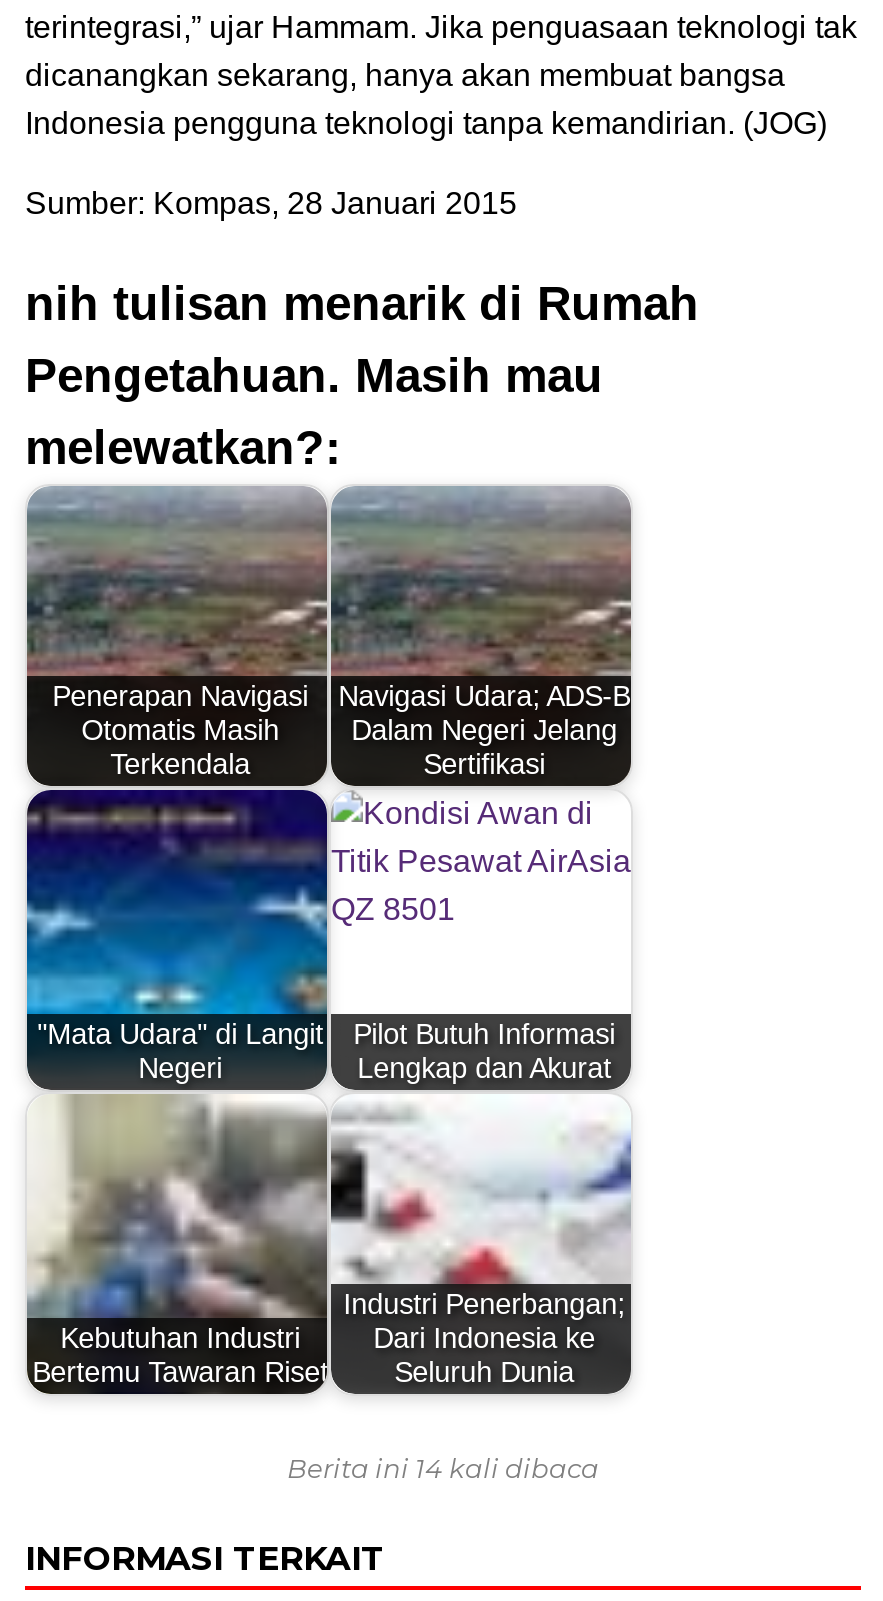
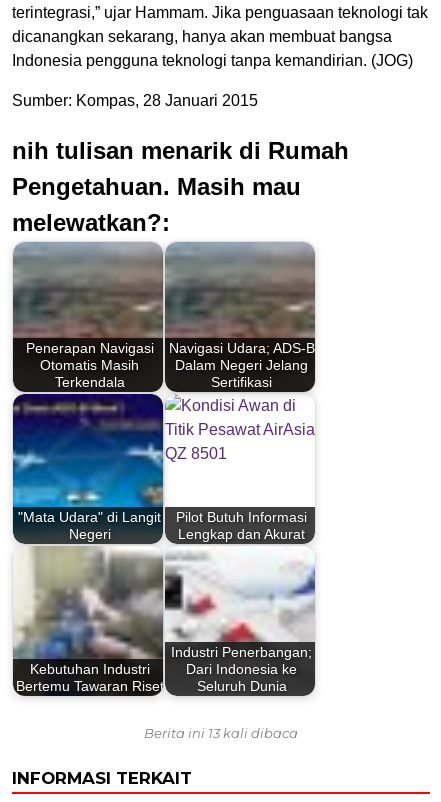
- Berita ini 14 kali dibaca
+ Berita ini 13 kali dibaca
